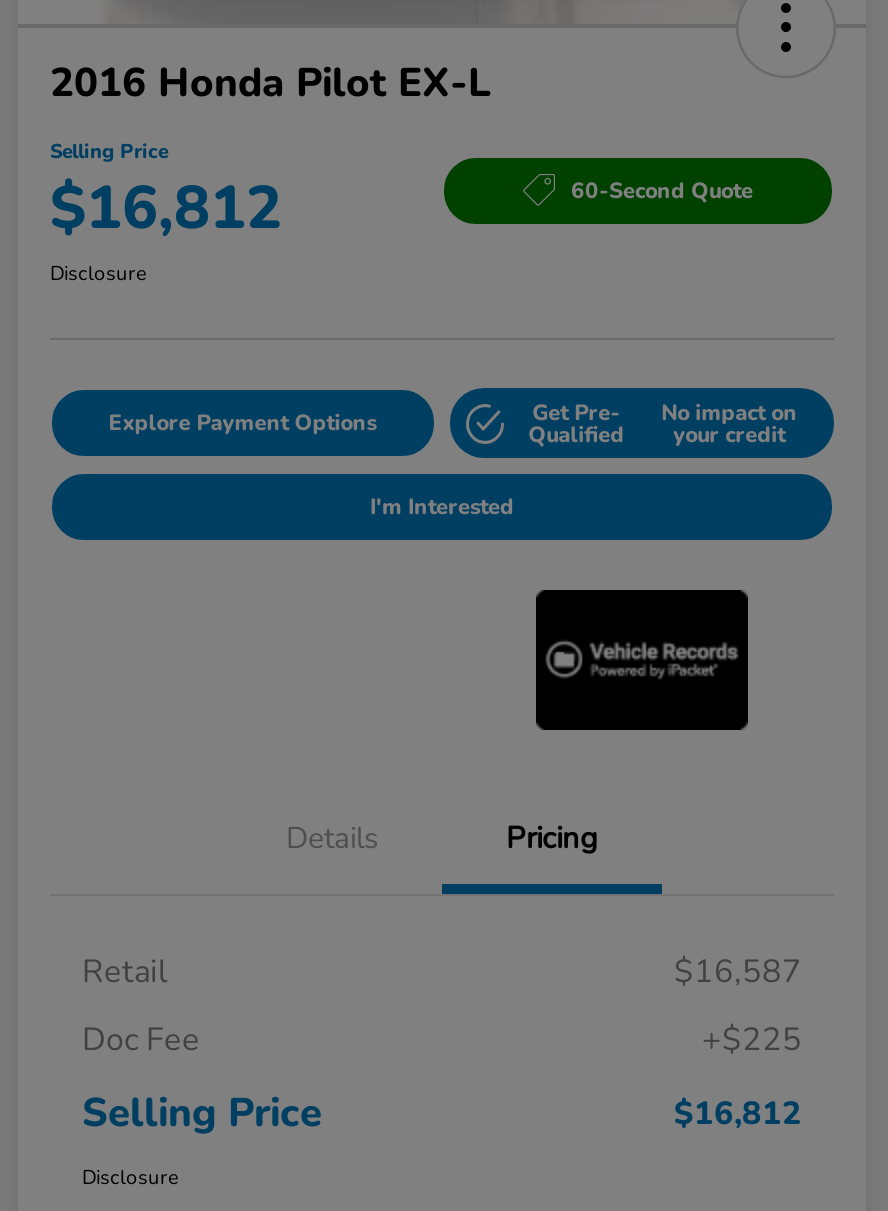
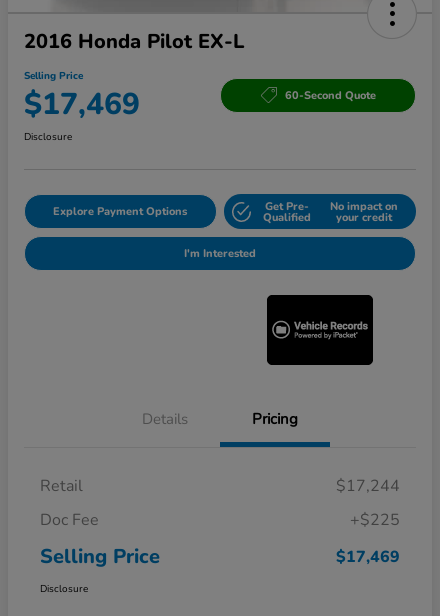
- $16,812
+ $17,469

- $16,587
+ $17,244

- $16,812
+ $17,469
